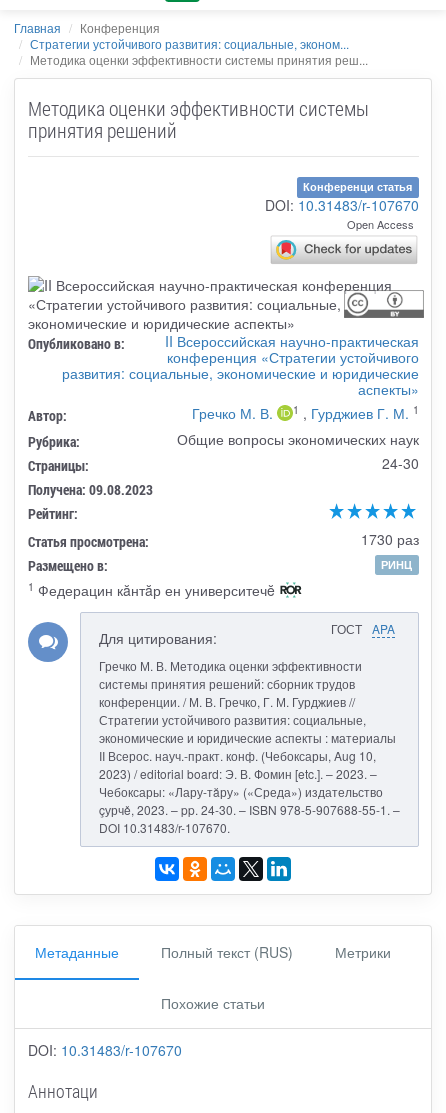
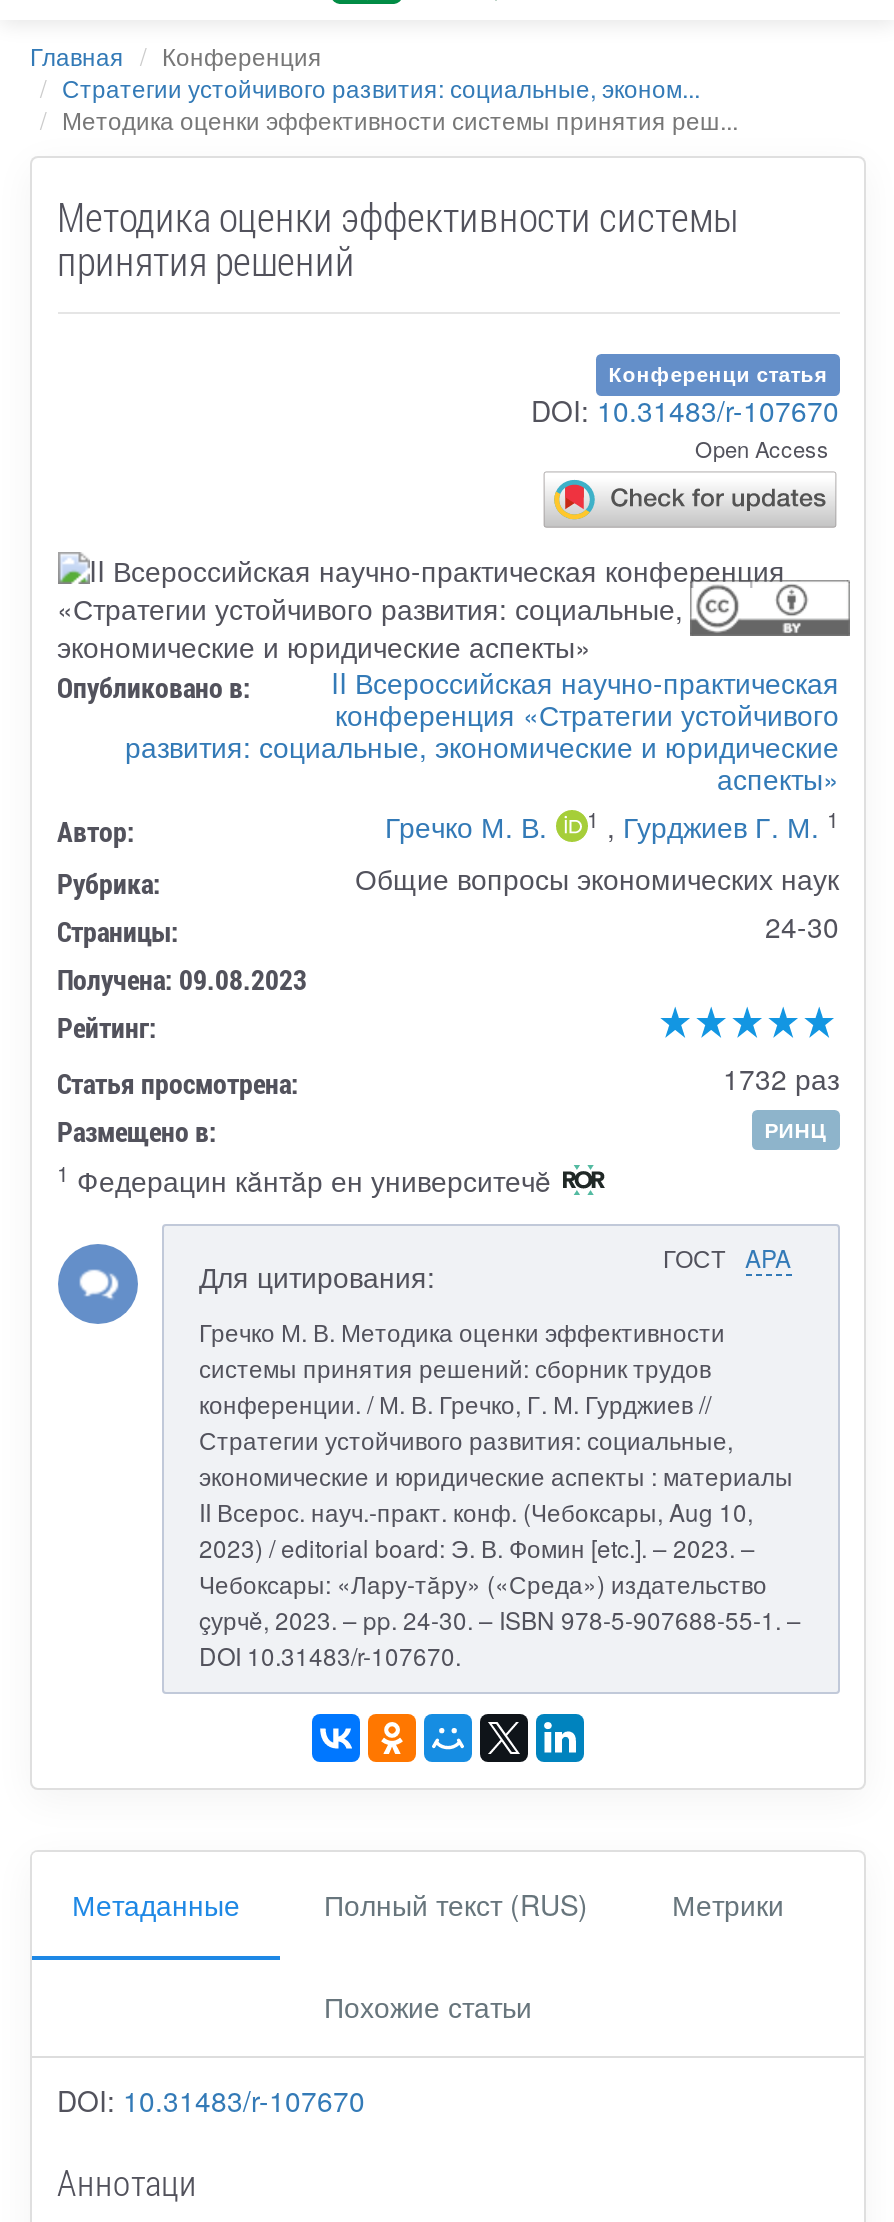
- 1730 раз
+ 1732 раз
